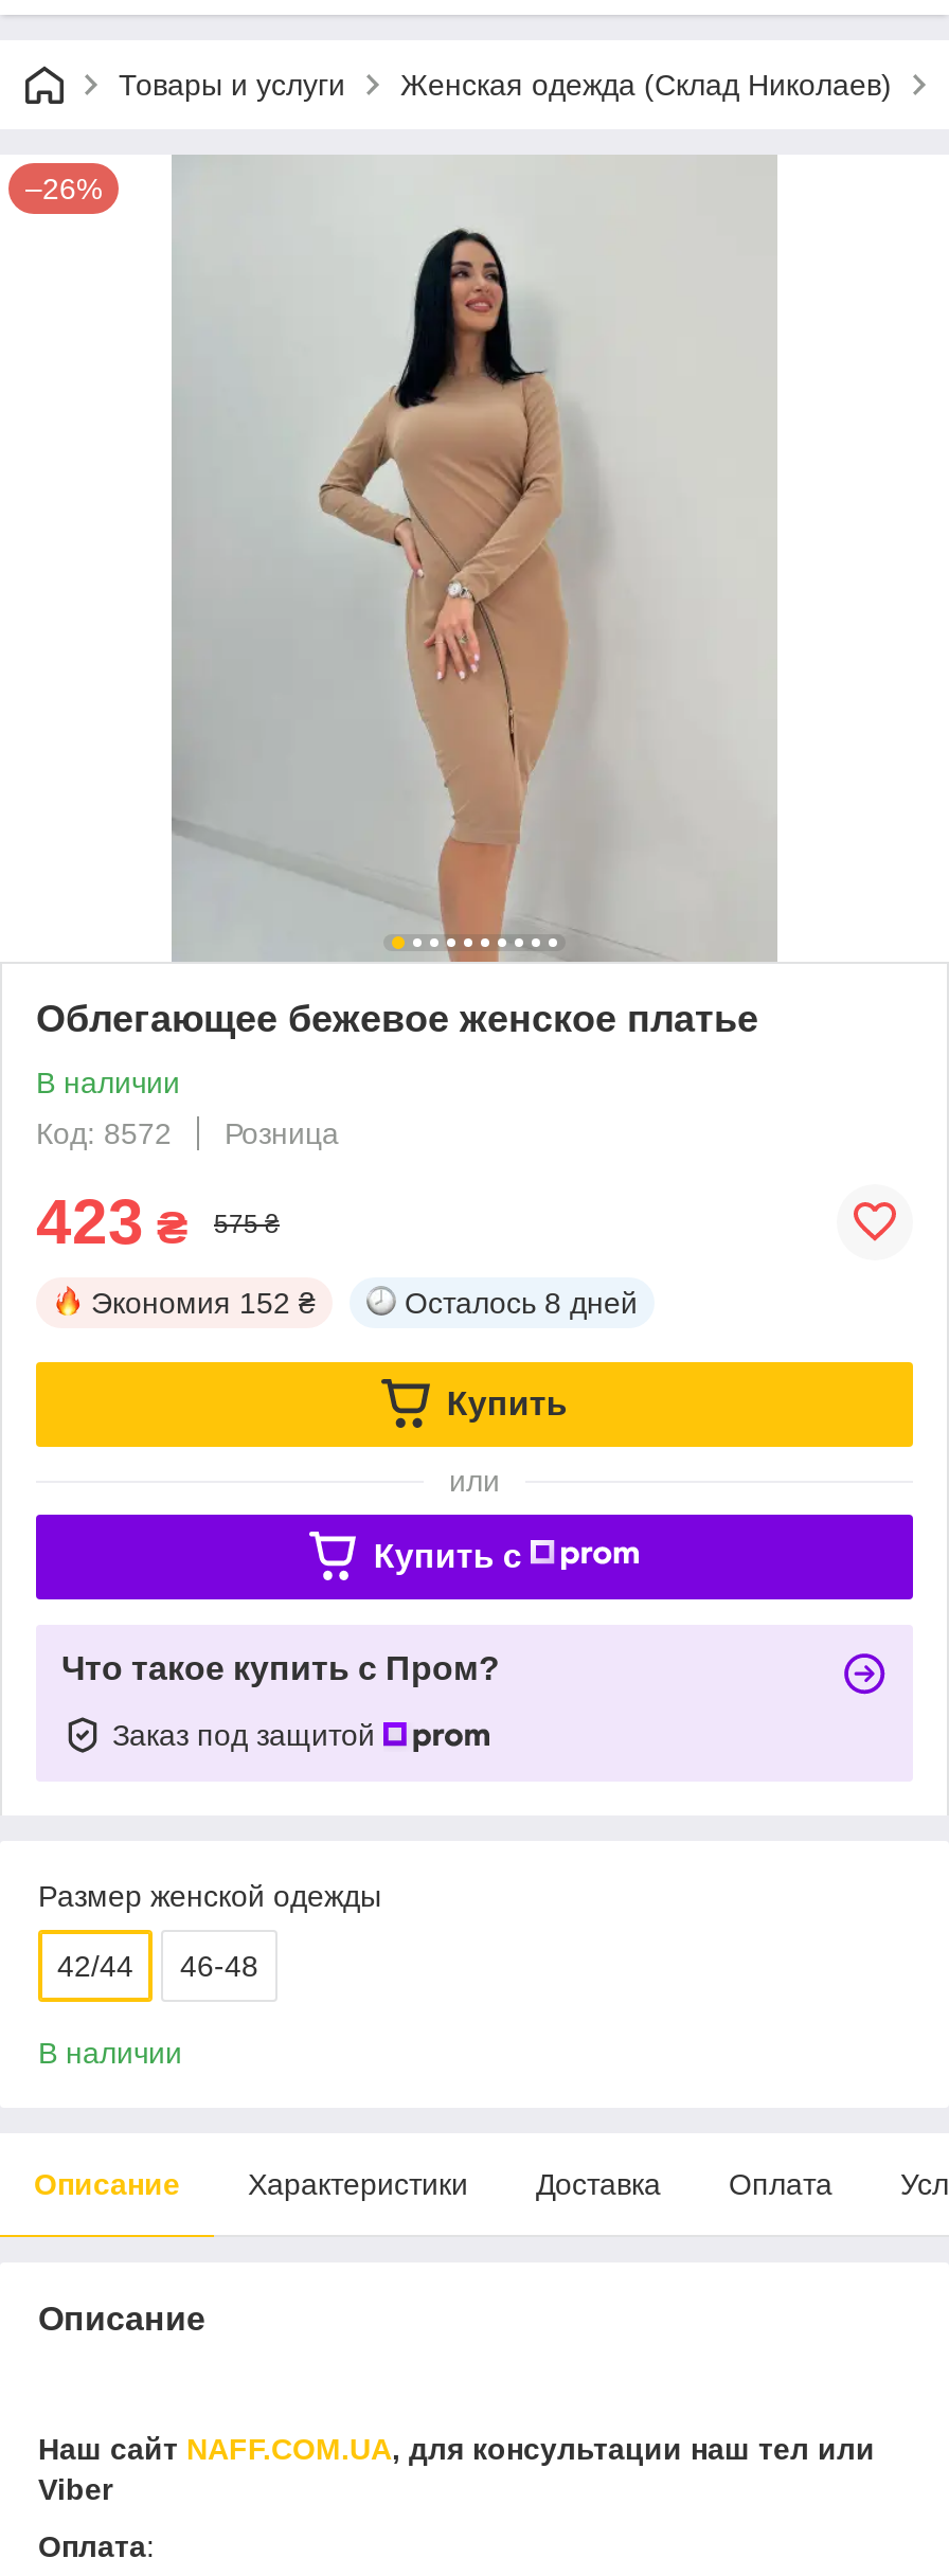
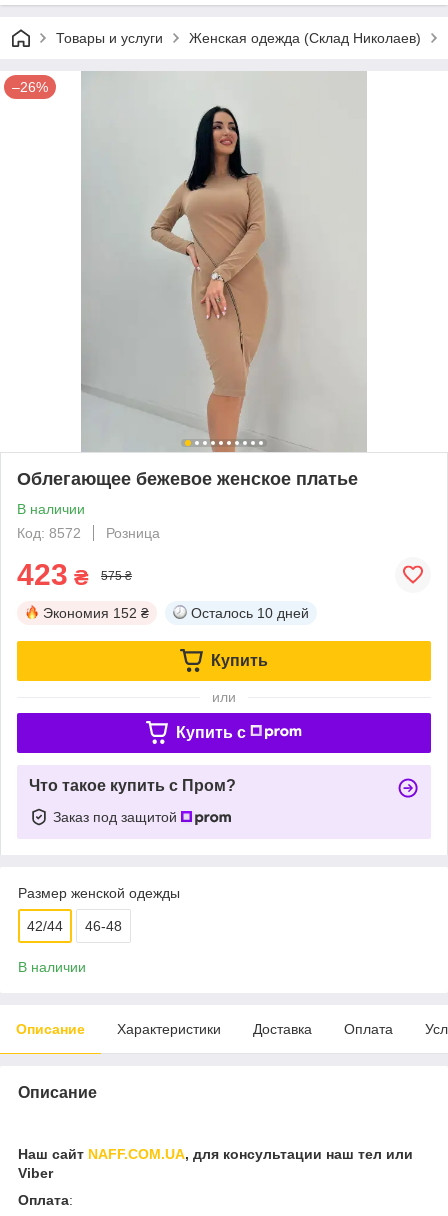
- Осталось 8 дней
+ Осталось 10 дней
